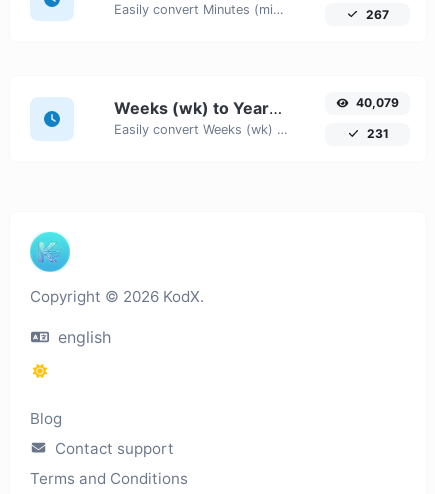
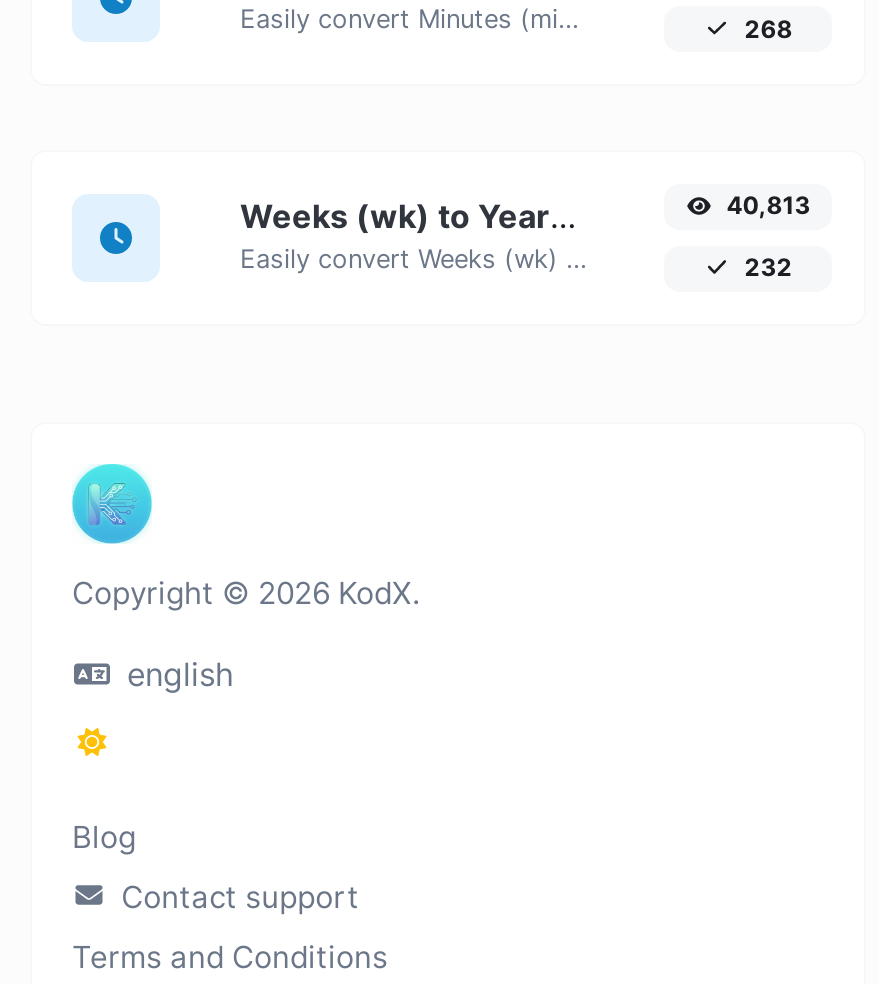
- 267
+ 268

- 40,079
+ 40,813

- 231
+ 232
